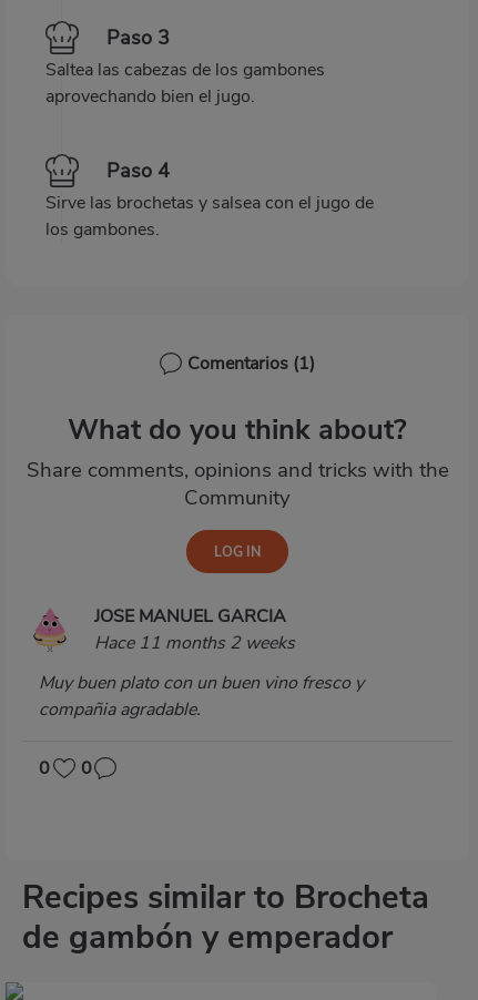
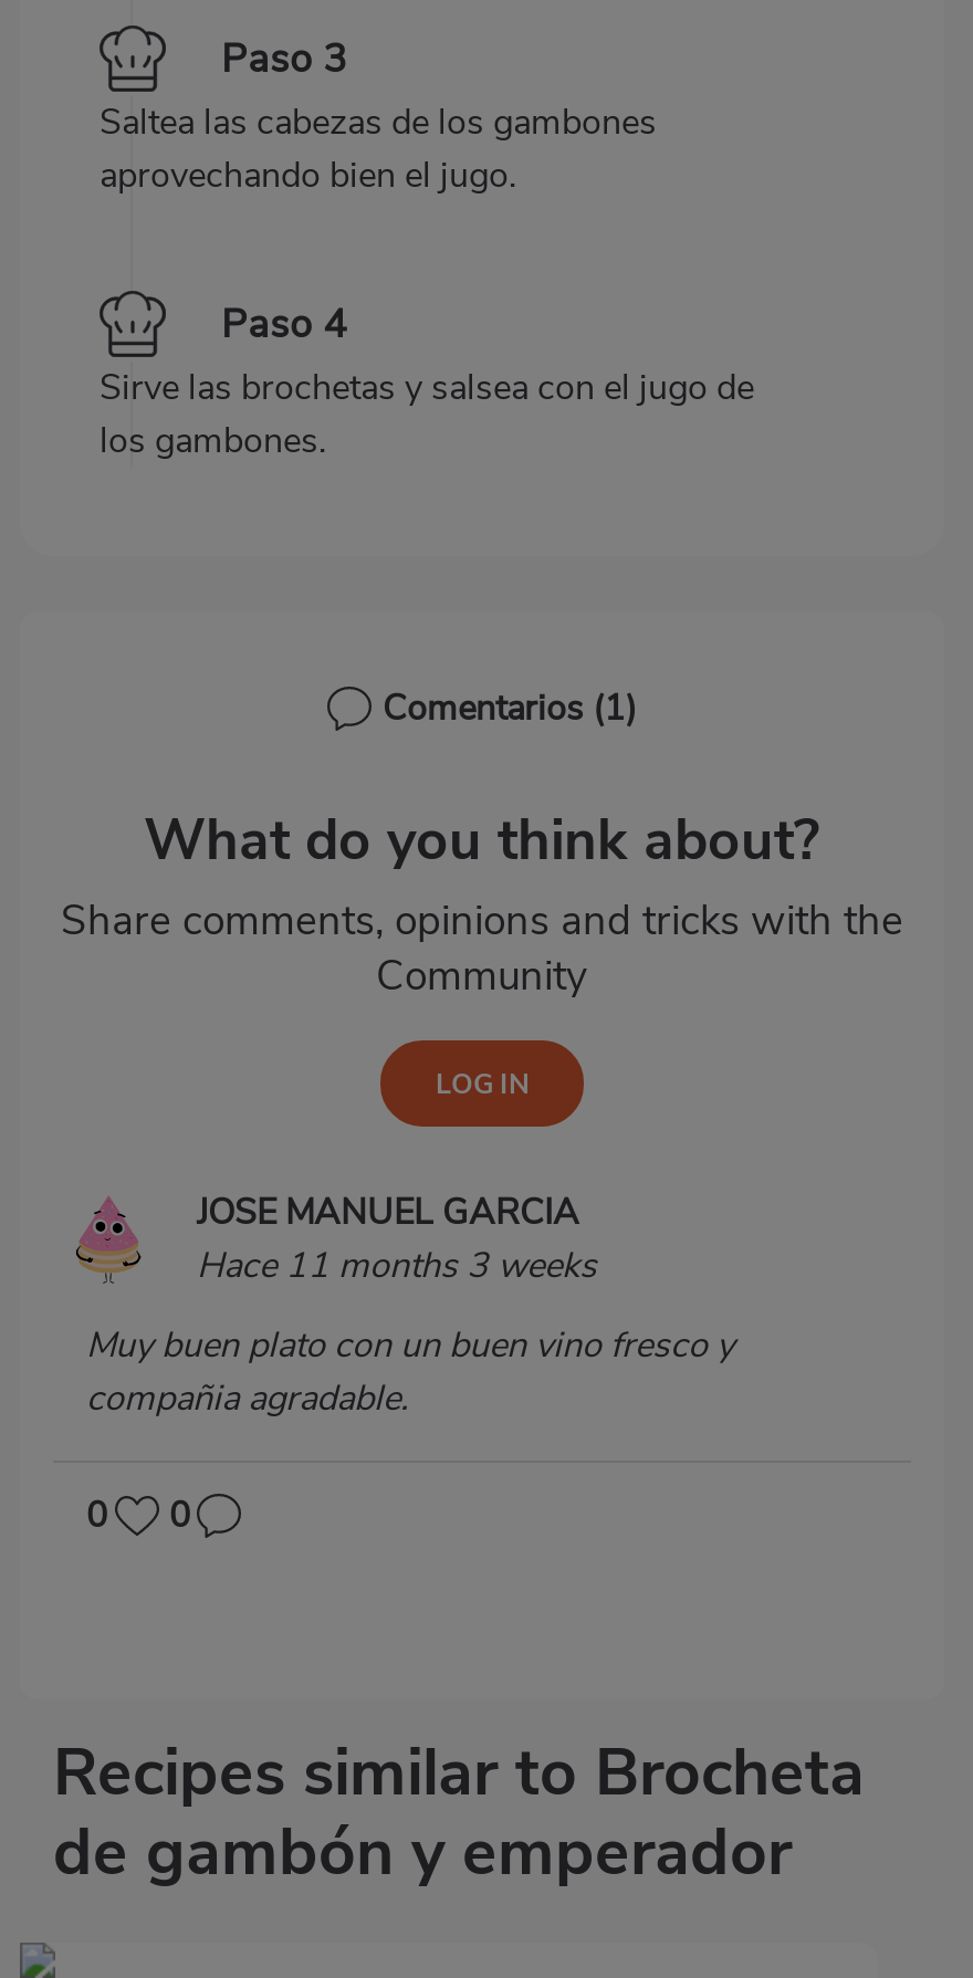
- Hace 11 months 2 weeks
+ Hace 11 months 3 weeks
